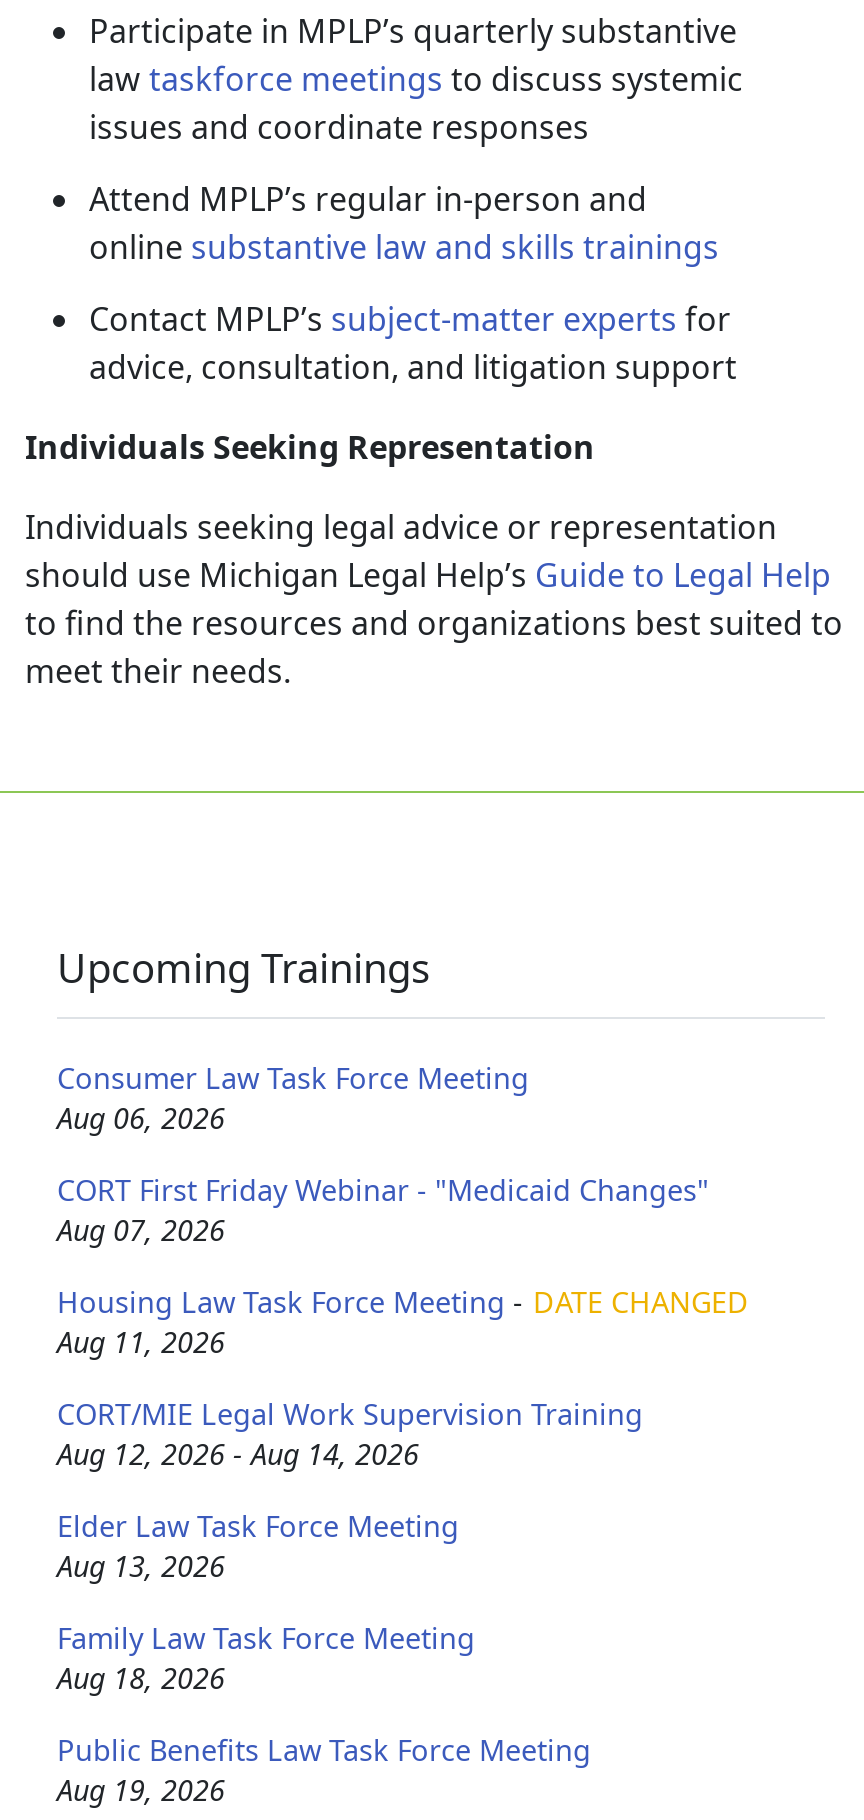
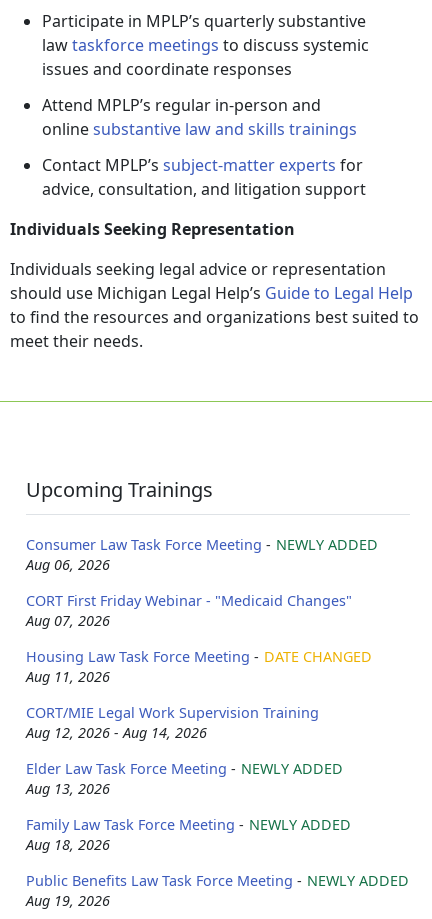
- Consumer Law Task Force Meeting
+ Consumer Law Task Force Meeting - NEWLY ADDED

- Elder Law Task Force Meeting
+ Elder Law Task Force Meeting - NEWLY ADDED

- Family Law Task Force Meeting
+ Family Law Task Force Meeting - NEWLY ADDED

- Public Benefits Law Task Force Meeting
+ Public Benefits Law Task Force Meeting - NEWLY ADDED
